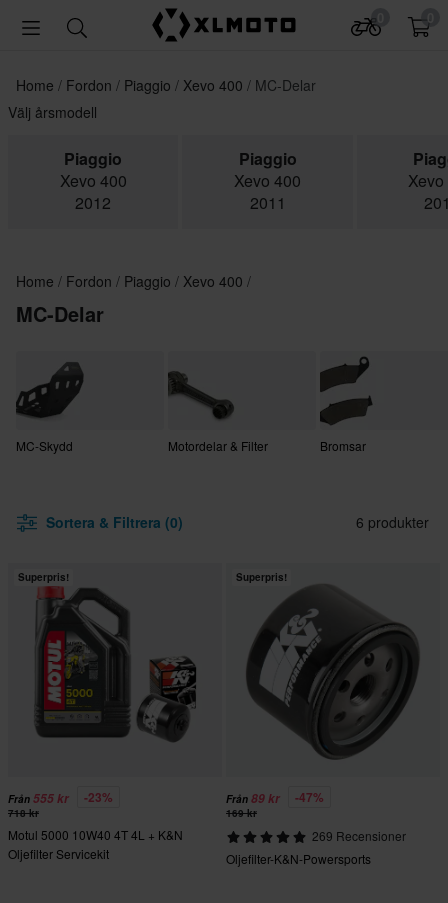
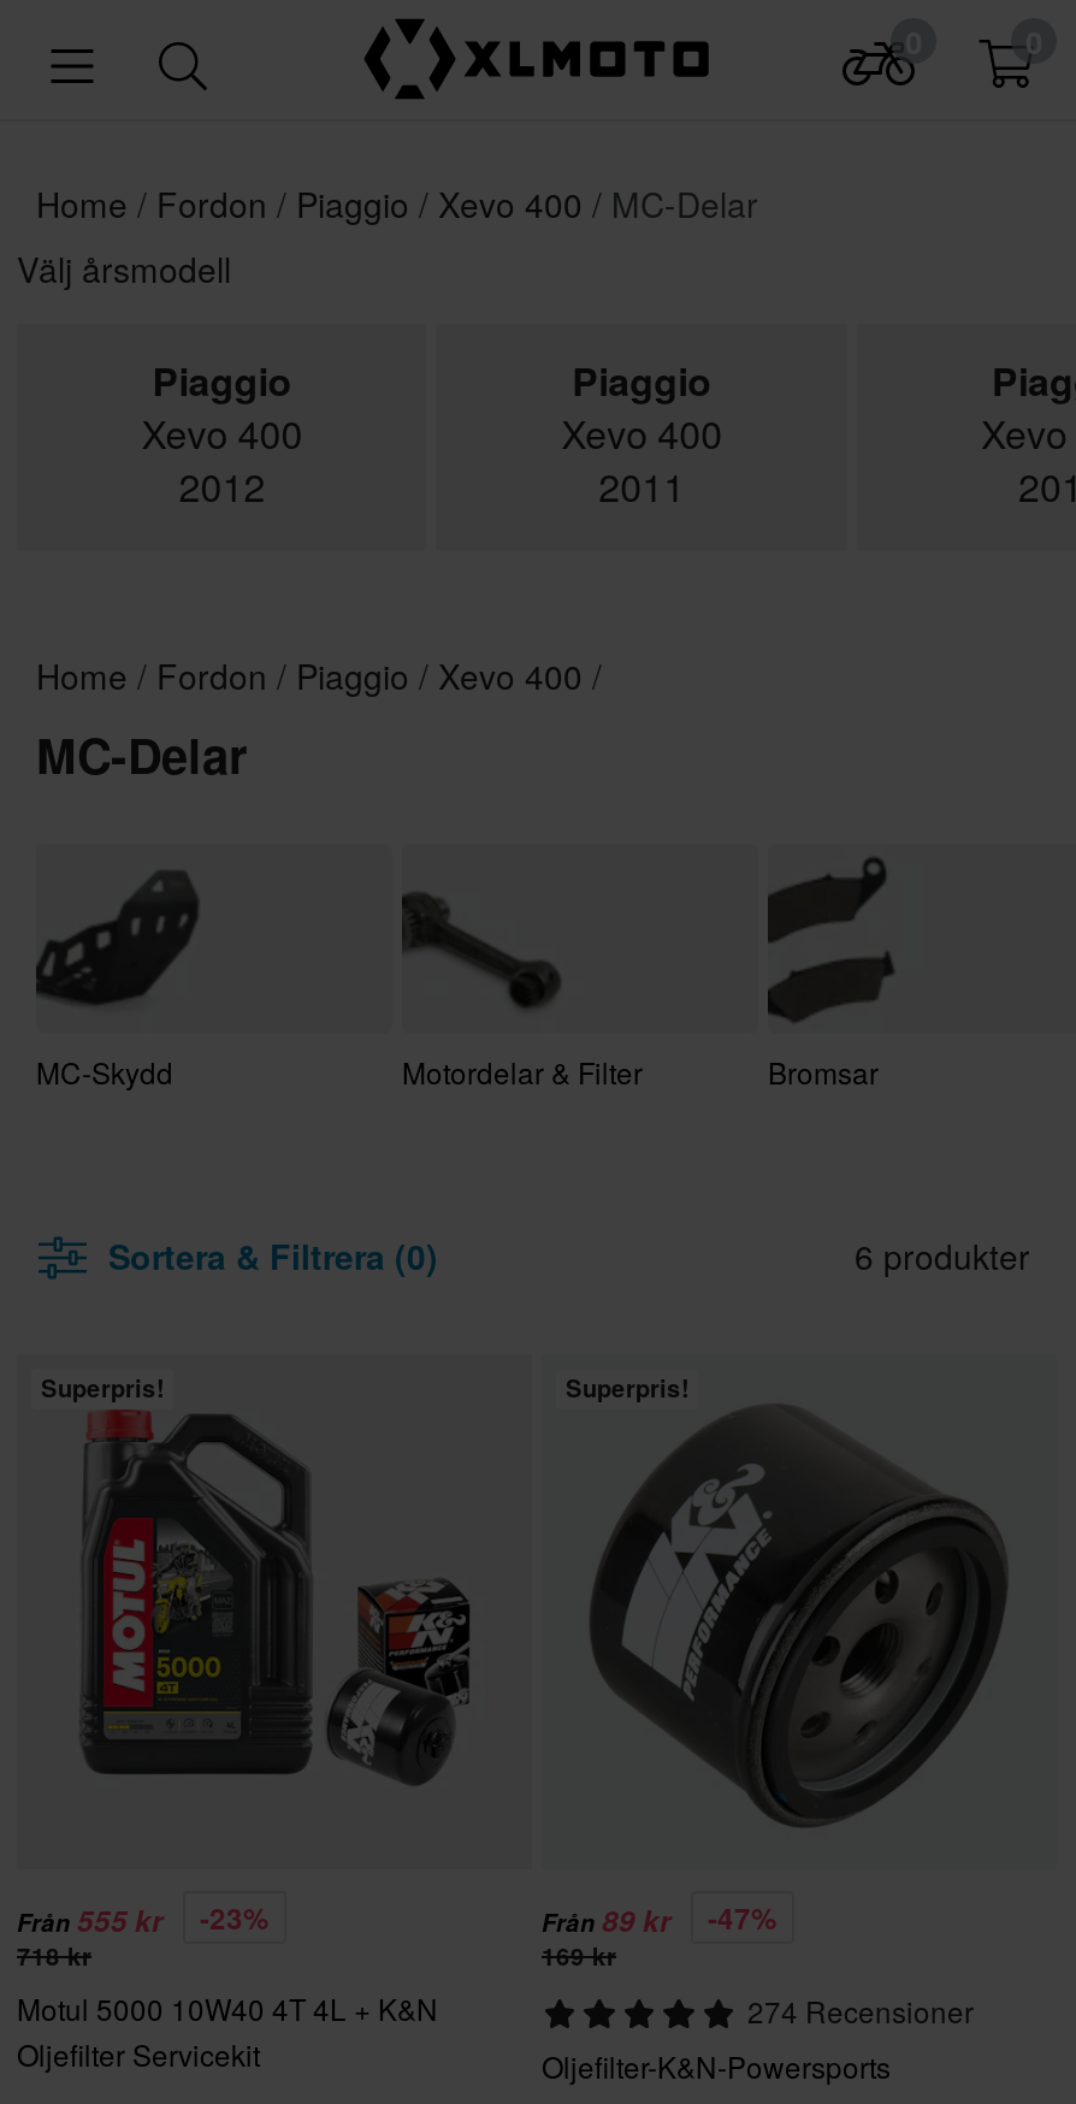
- 269 Recensioner
+ 274 Recensioner
